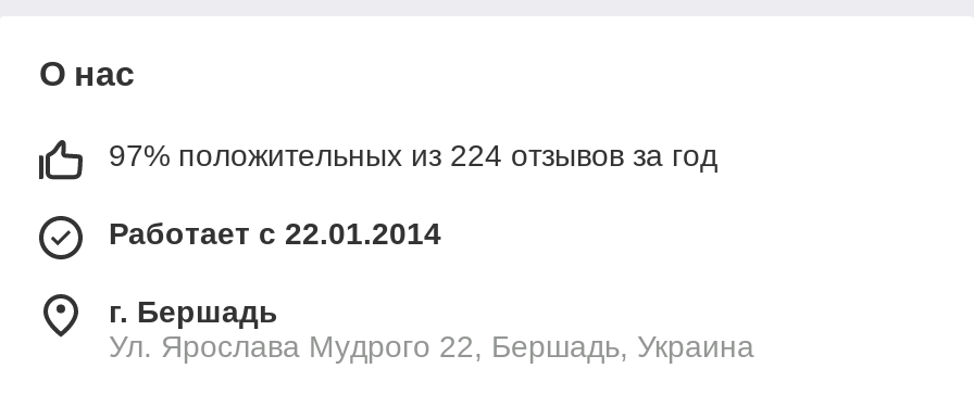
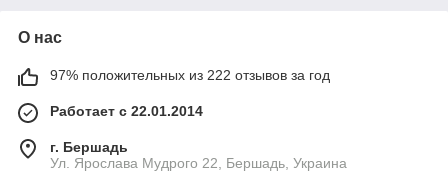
- 97% положительных из 224 отзывов за год
+ 97% положительных из 222 отзывов за год
